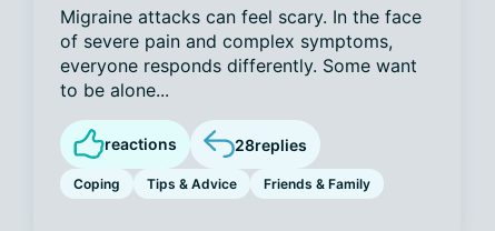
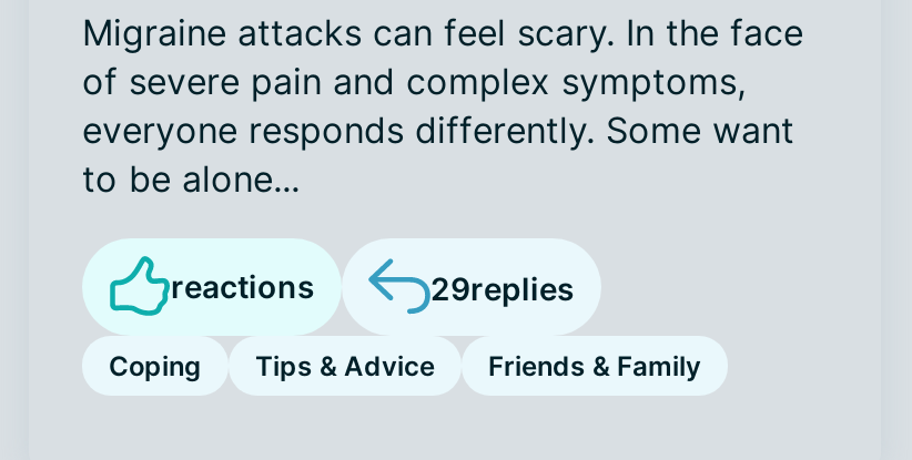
- 28replies
+ 29replies
